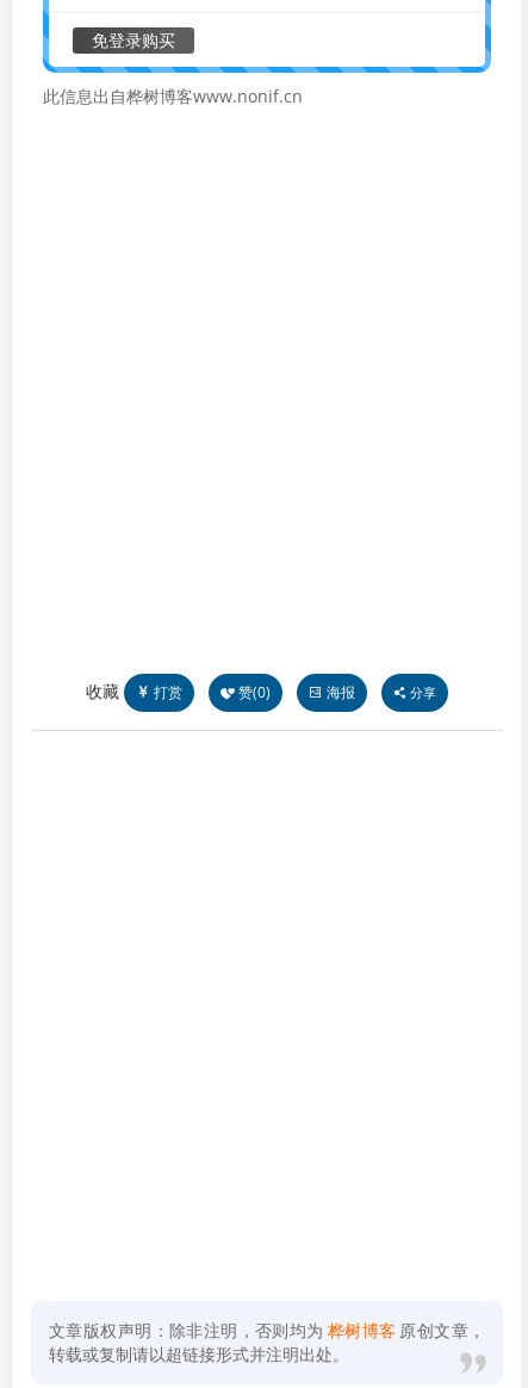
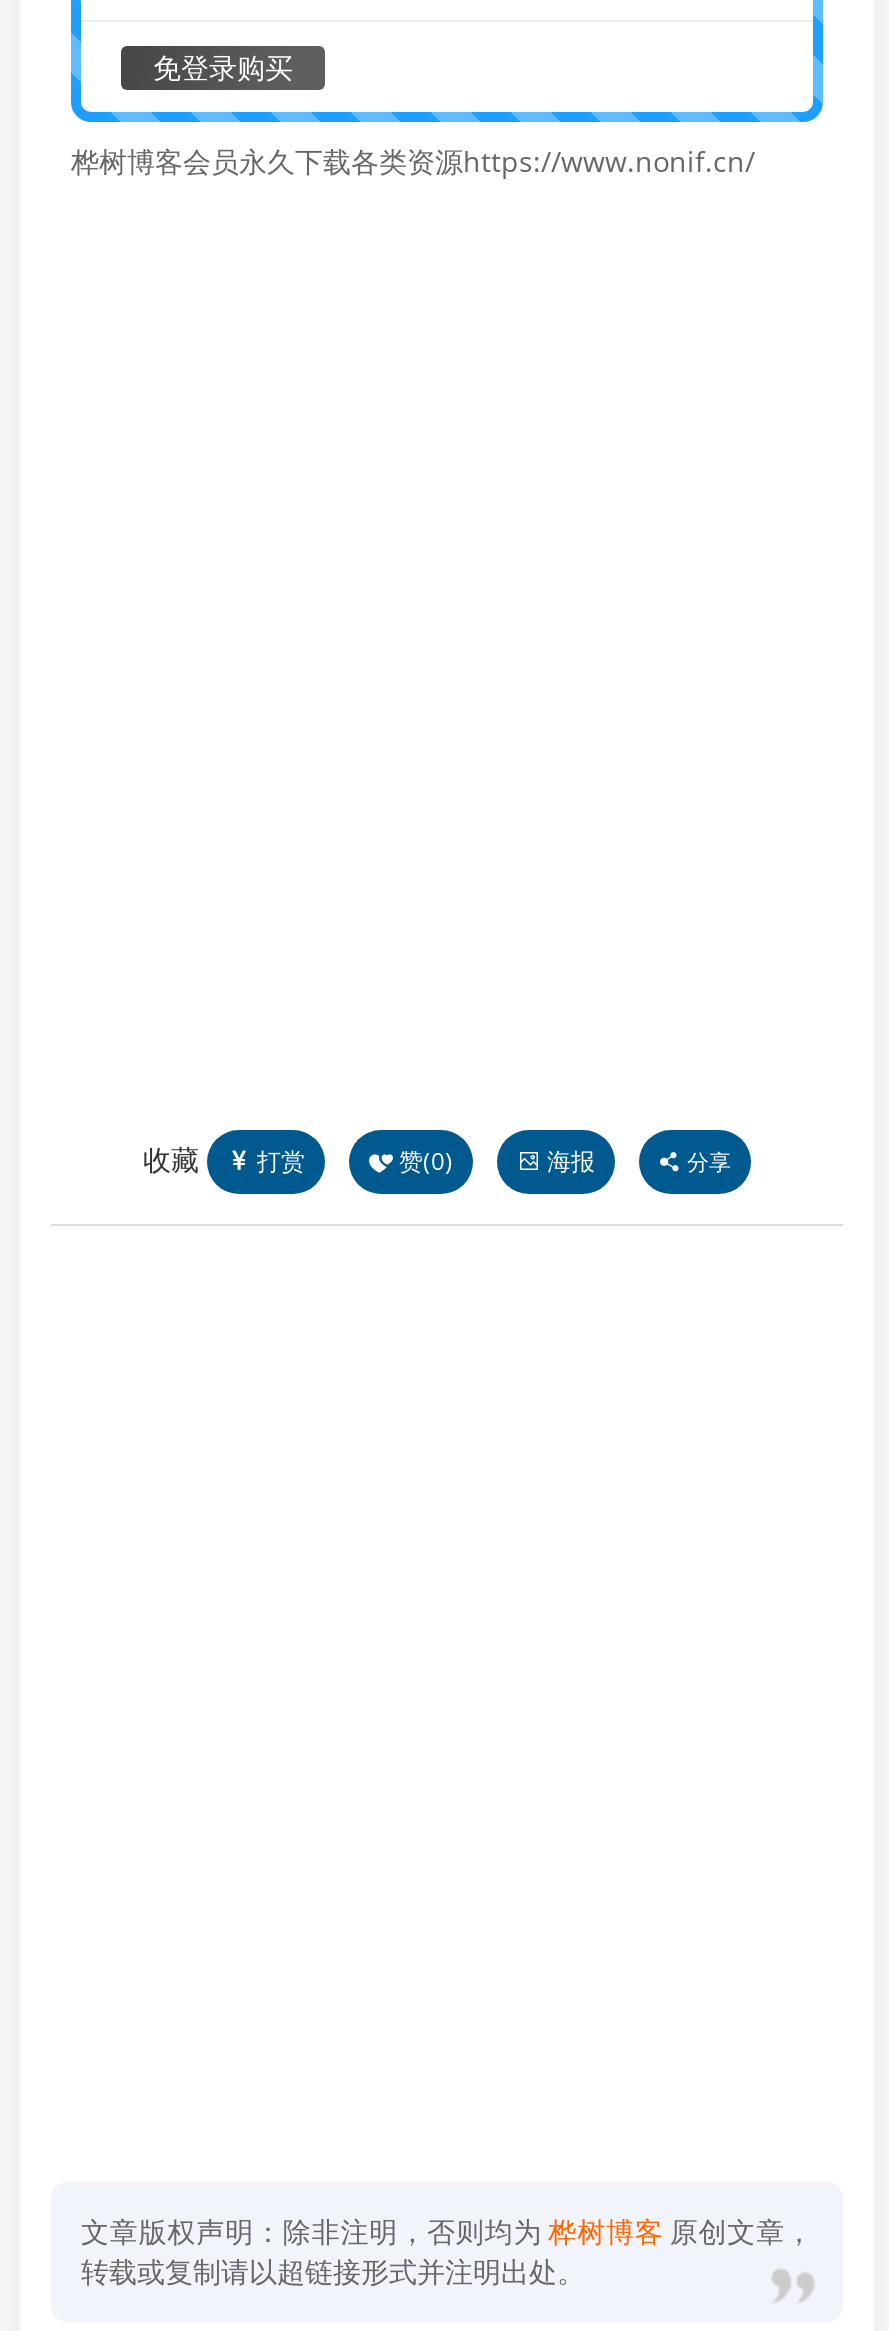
- 此信息出自桦树博客www.nonif.cn
+ 桦树博客会员永久下载各类资源https://www.nonif.cn/
